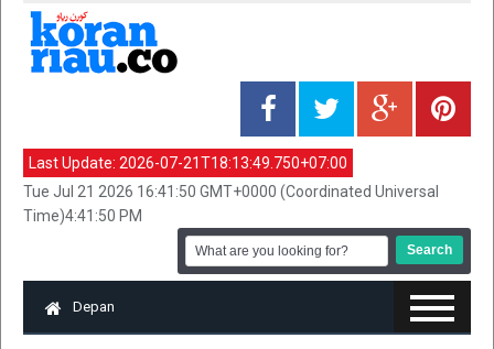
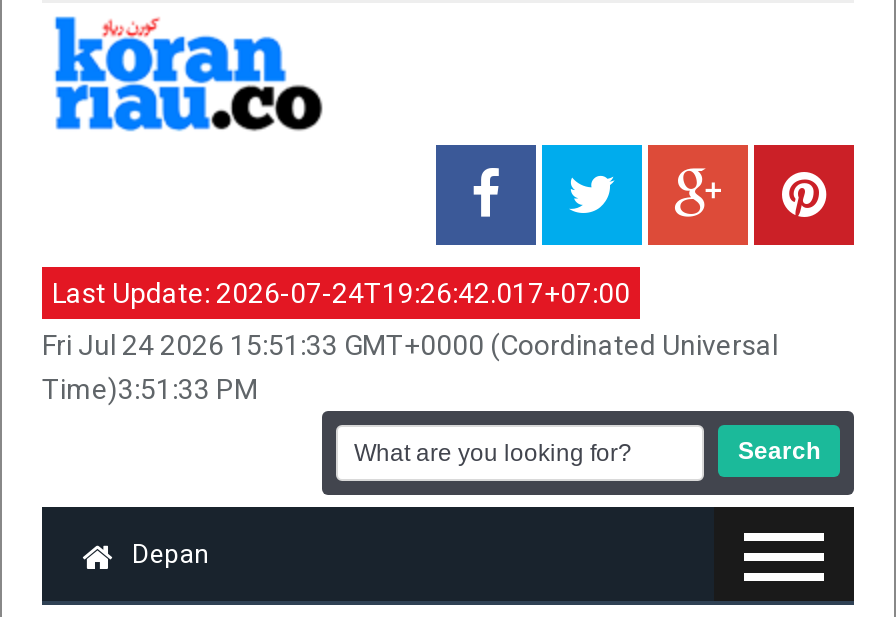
- Last Update: 2026-07-21T18:13:49.750+07:00
+ Last Update: 2026-07-24T19:26:42.017+07:00

- Tue Jul 21 2026 16:41:50 GMT+0000 (Coordinated Universal
+ Fri Jul 24 2026 15:51:33 GMT+0000 (Coordinated Universal

- Time)4:41:50 PM
+ Time)3:51:33 PM
